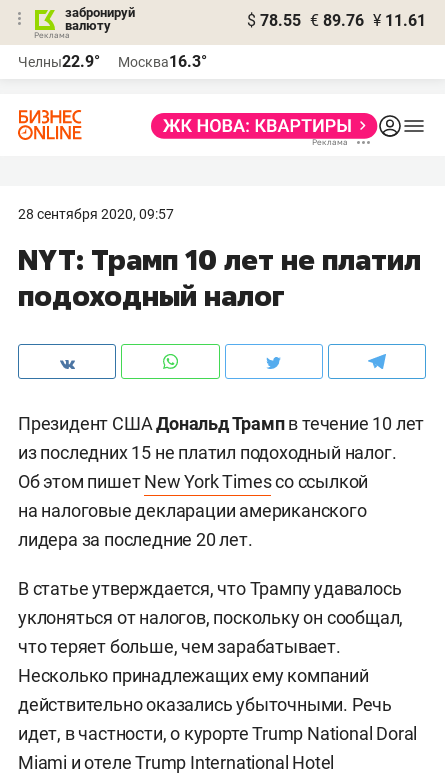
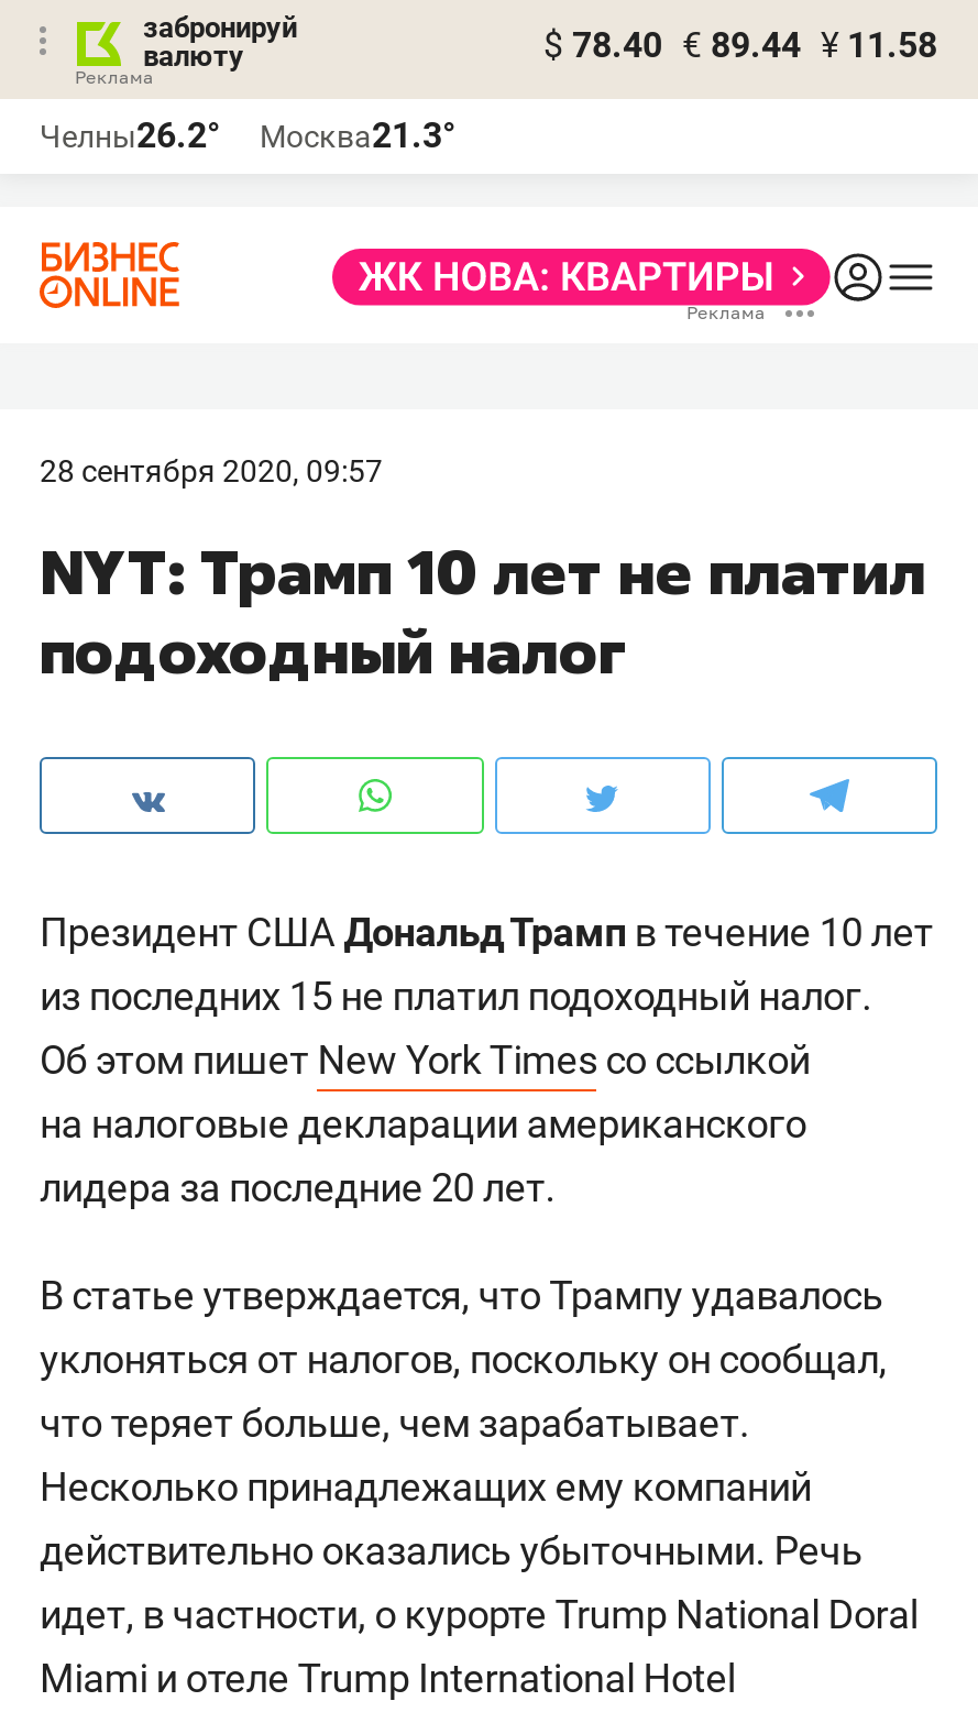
- $ 78.55 € 89.76 ¥ 11.61
+ $ 78.40 € 89.44 ¥ 11.58

- Челны22.9°
+ Челны26.2°

- Москва16.3°
+ Москва21.3°
